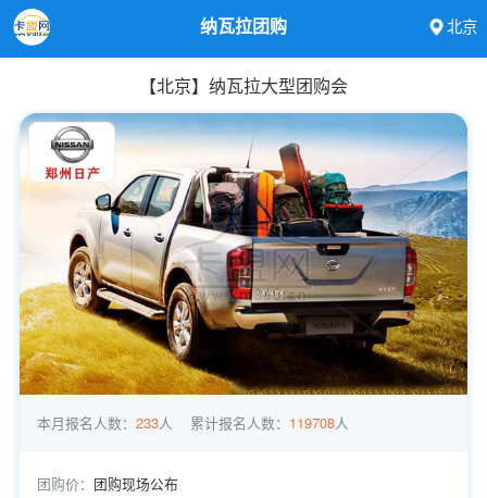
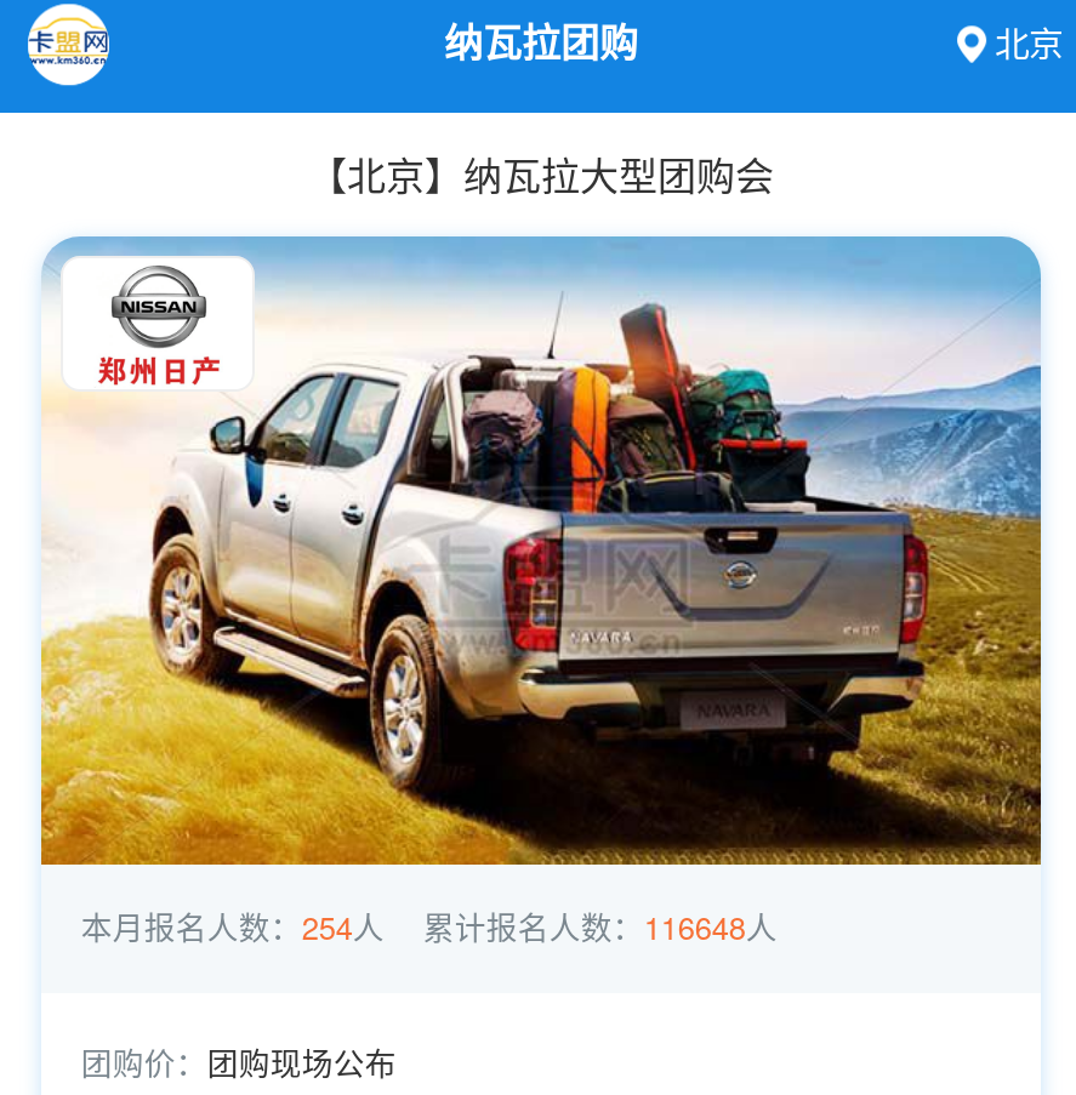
- 本月报名人数：233人
+ 本月报名人数：254人

- 累计报名人数：119708人
+ 累计报名人数：116648人
